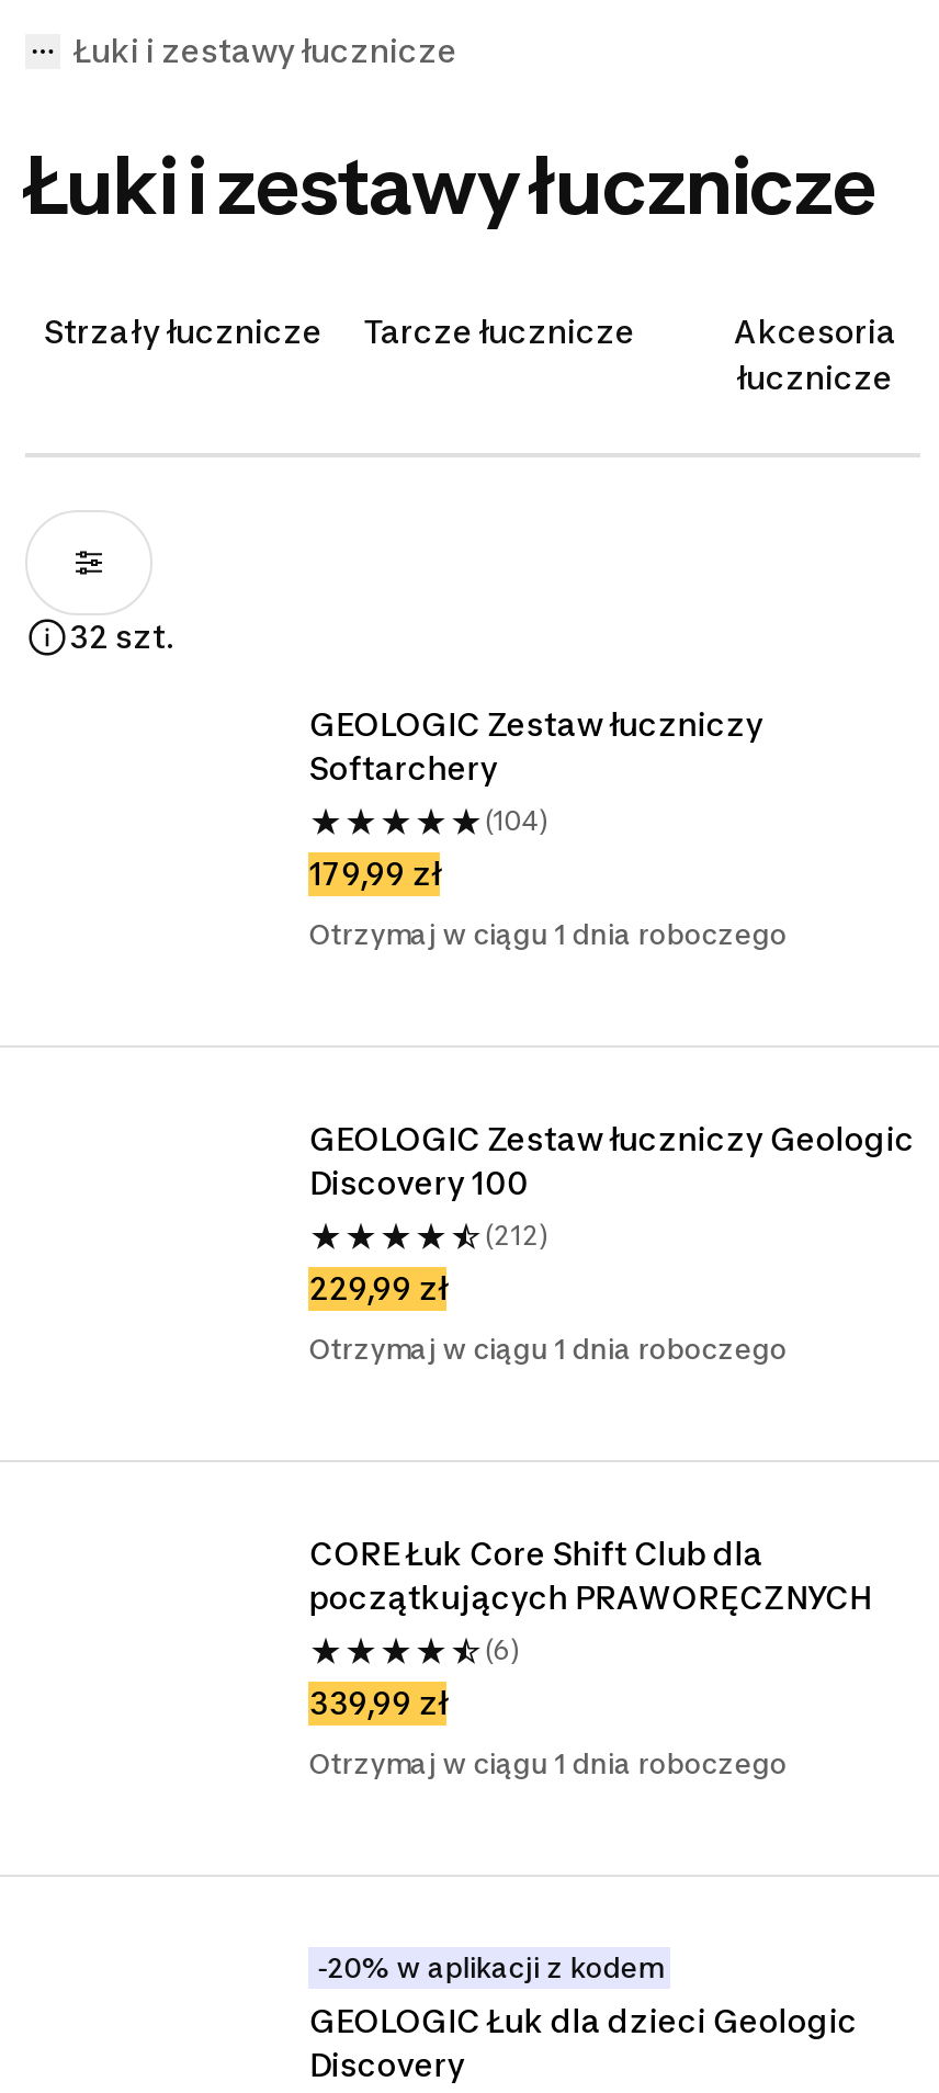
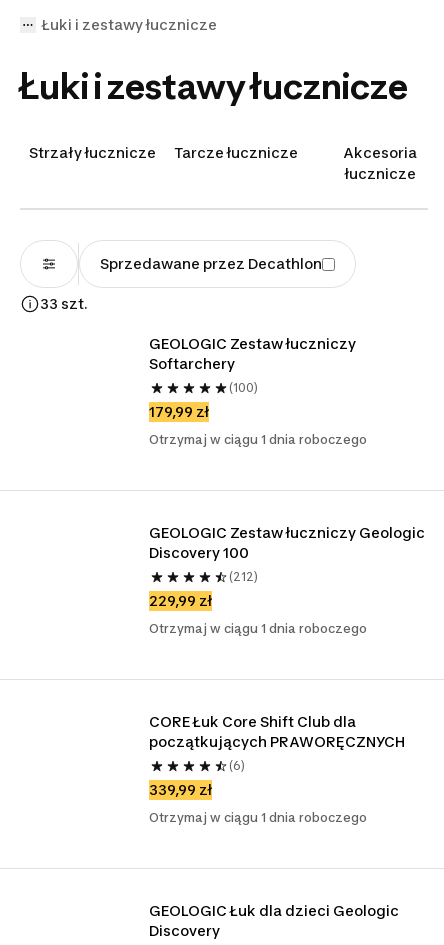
- 32 szt.
+ Sprzedawane przez Decathlon
+ 33 szt.

- (104)
+ (100)

- -20% w aplikacji z kodem
